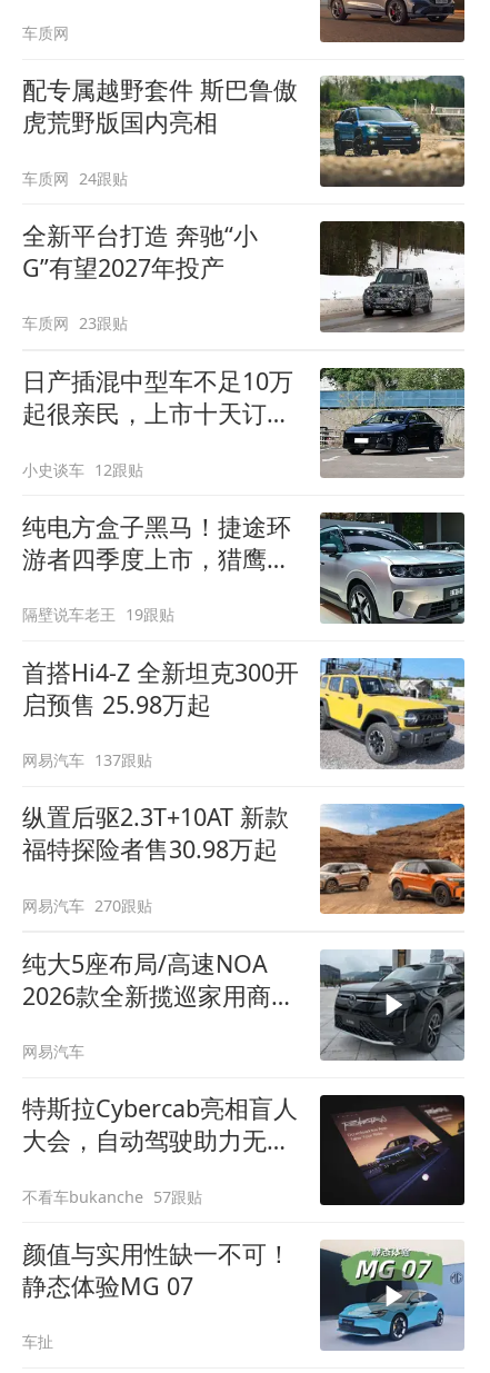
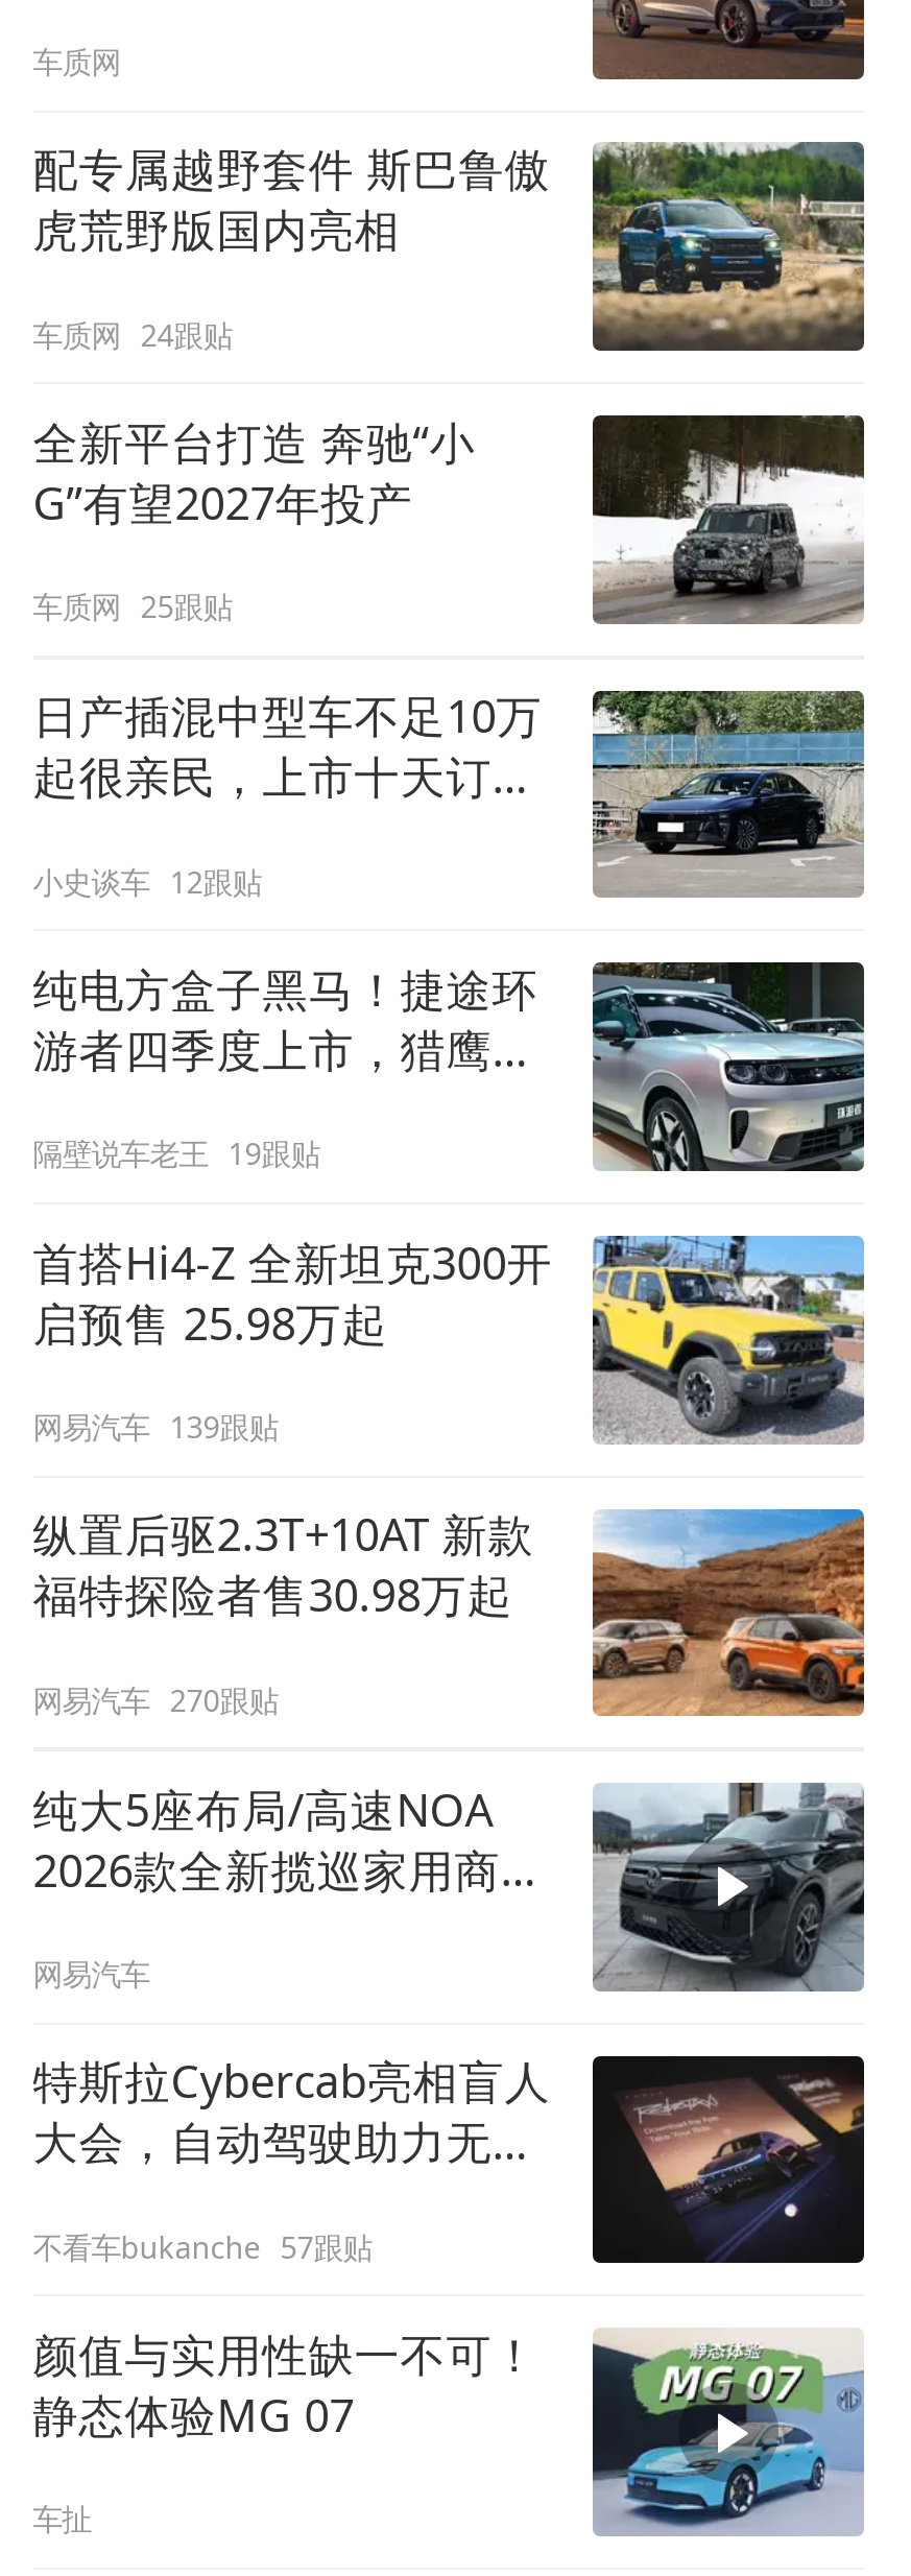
- 车质网 23跟贴
+ 车质网 25跟贴

- 网易汽车 137跟贴
+ 网易汽车 139跟贴
